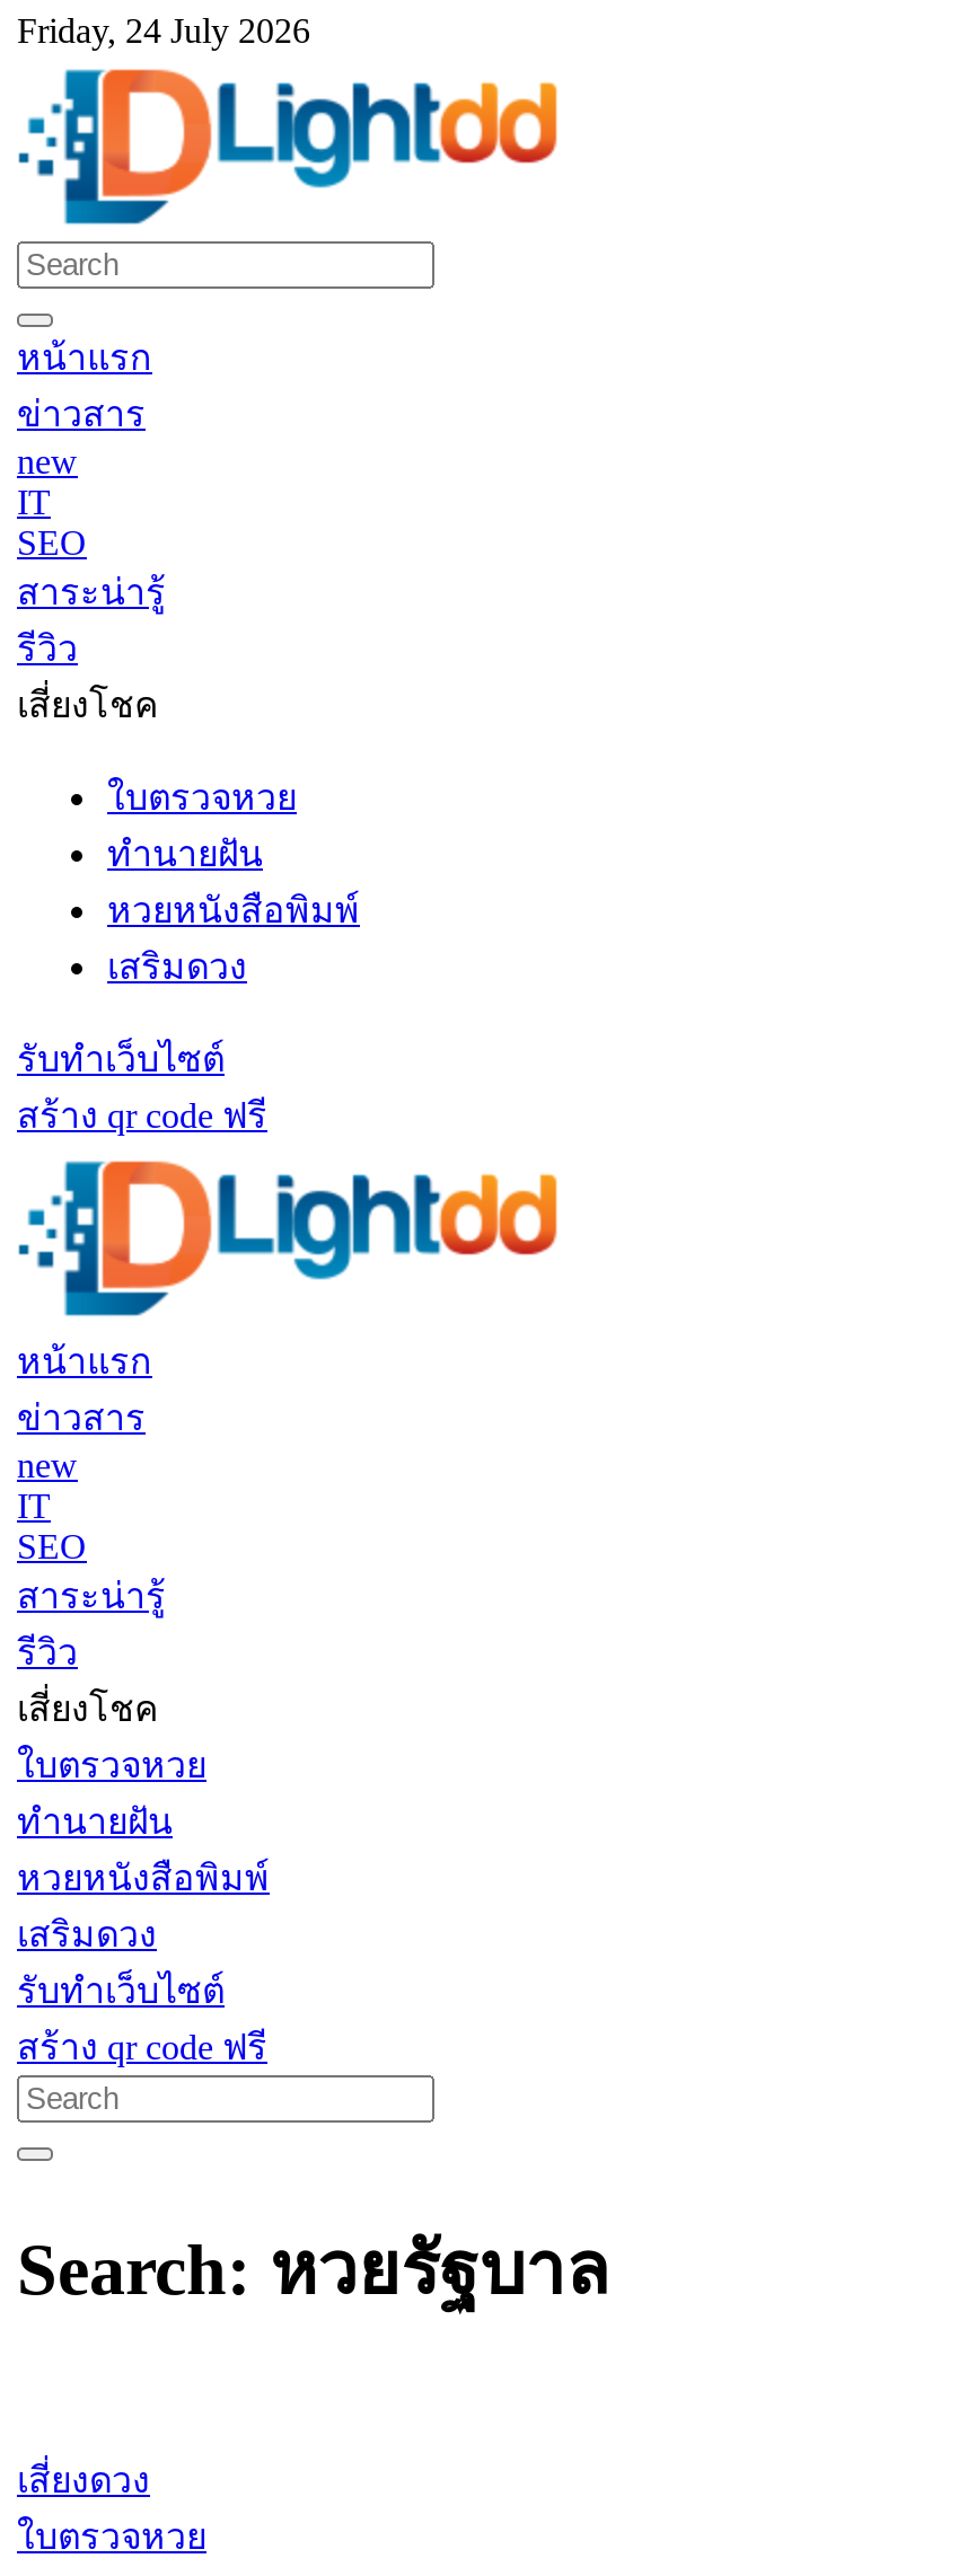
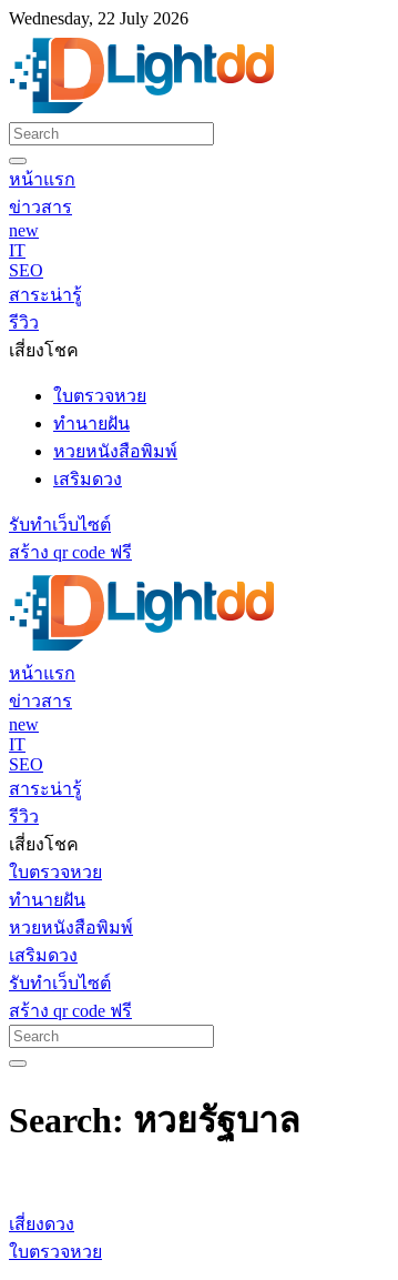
- Friday, 24 July 2026
+ Wednesday, 22 July 2026
